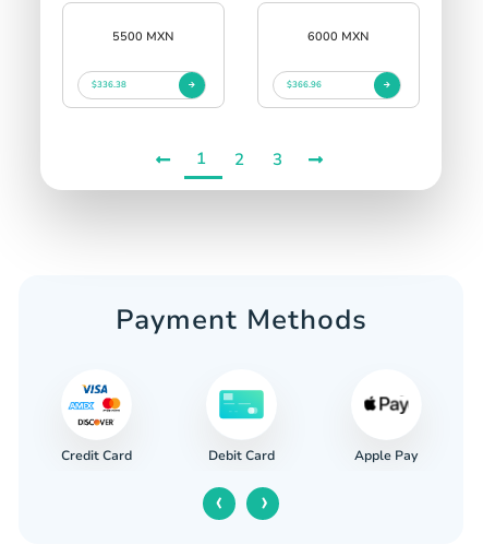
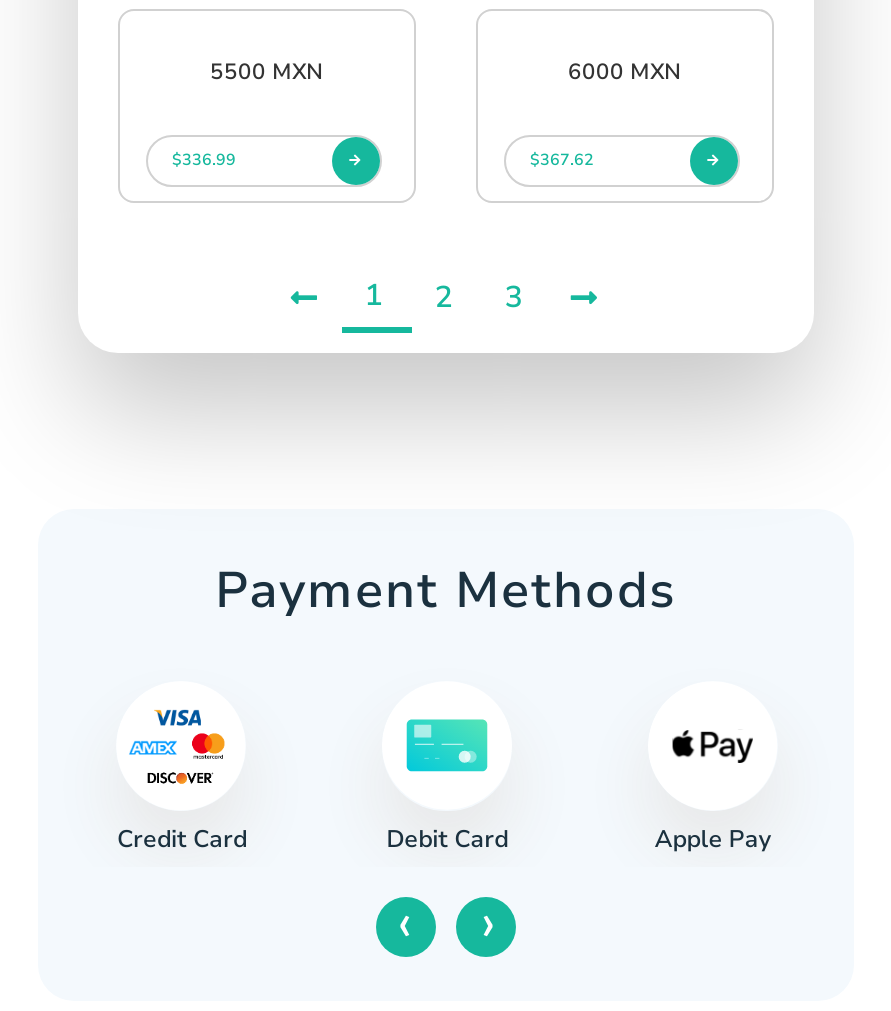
- $336.38
+ $336.99

- $366.96
+ $367.62
